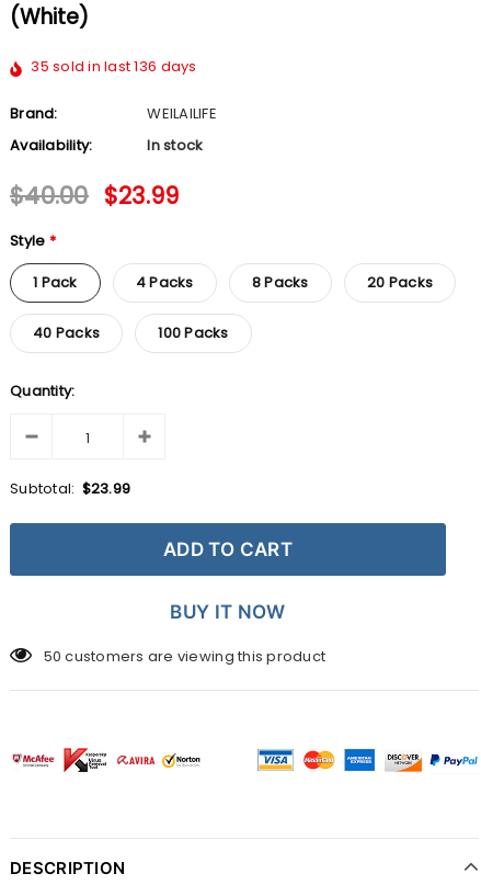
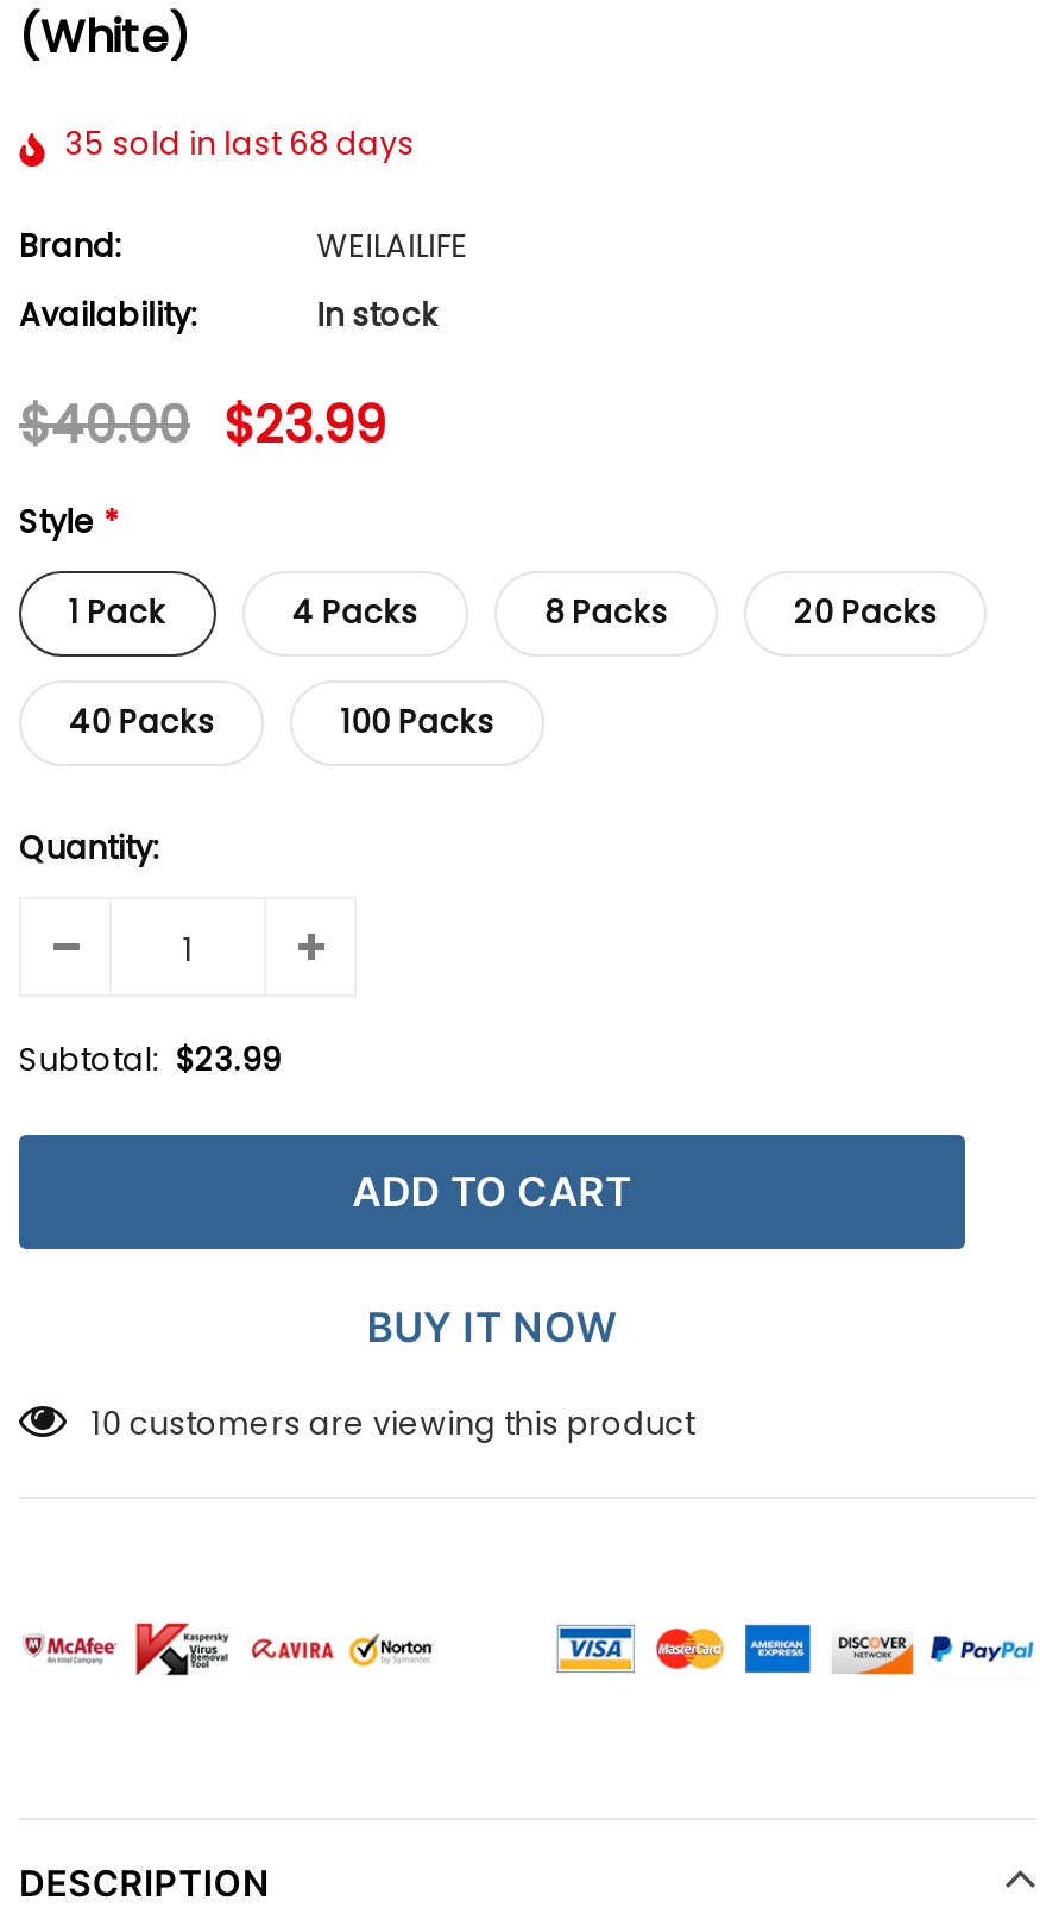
- 35 sold in last 136 days
+ 35 sold in last 68 days

- 50 customers are viewing this product
+ 10 customers are viewing this product
